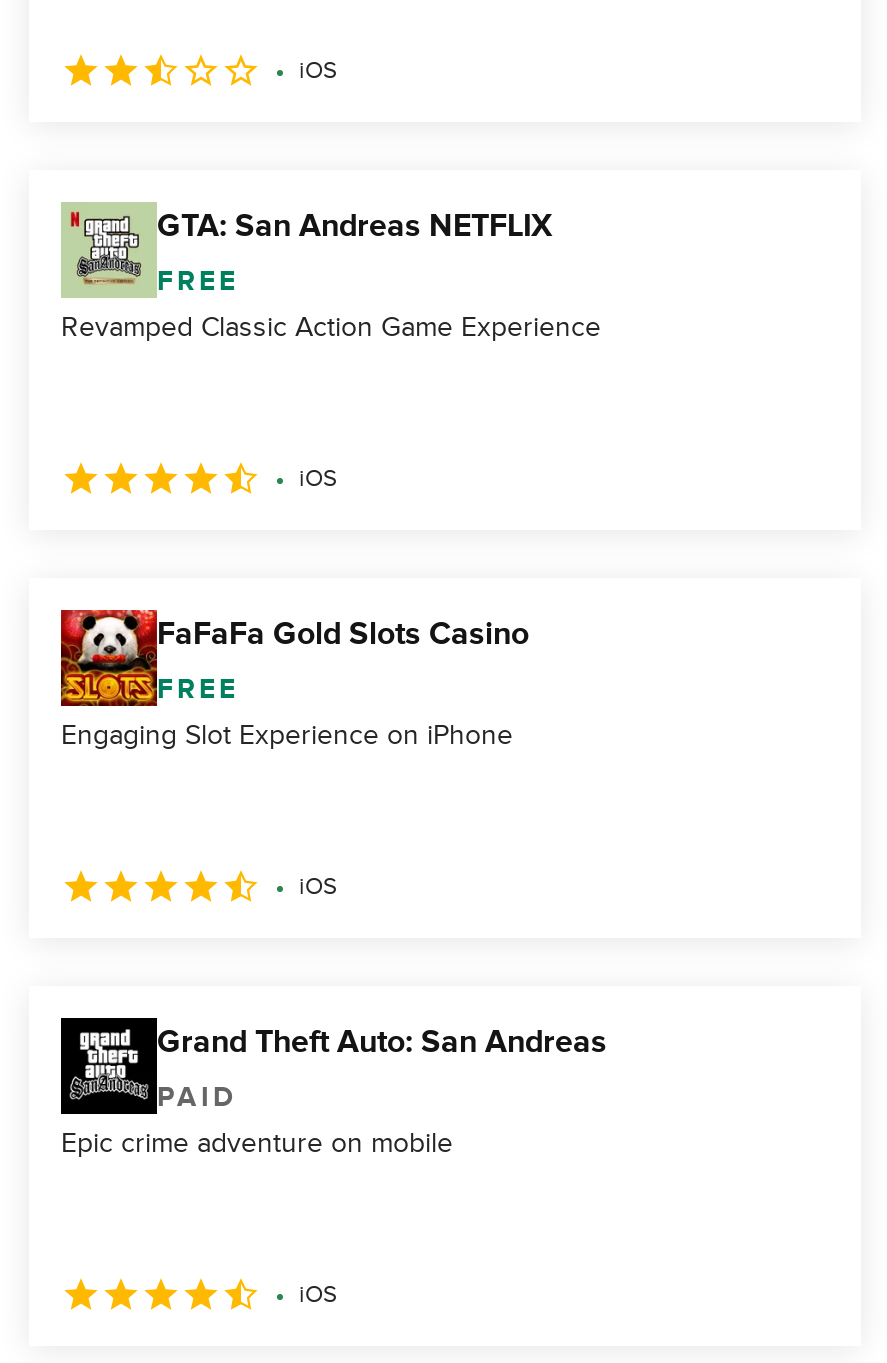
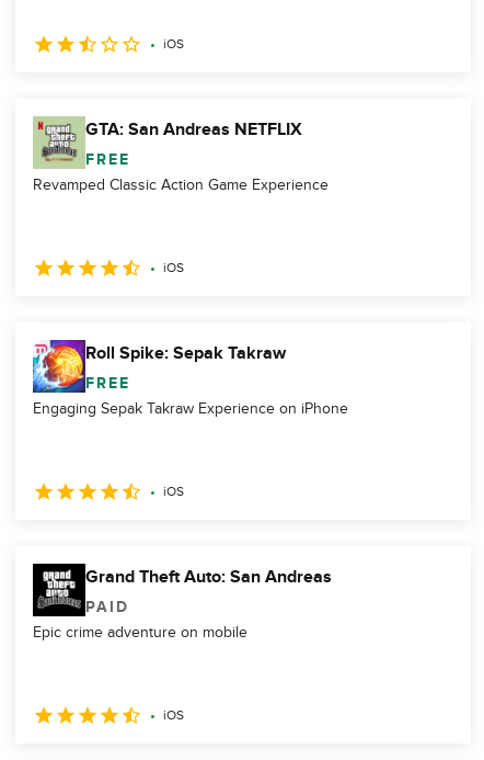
- [image]
- FaFaFa Gold Slots Casino
+ [image]
+ Roll Spike: Sepak Takraw

- Engaging Slot Experience on iPhone
+ Engaging Sepak Takraw Experience on iPhone
